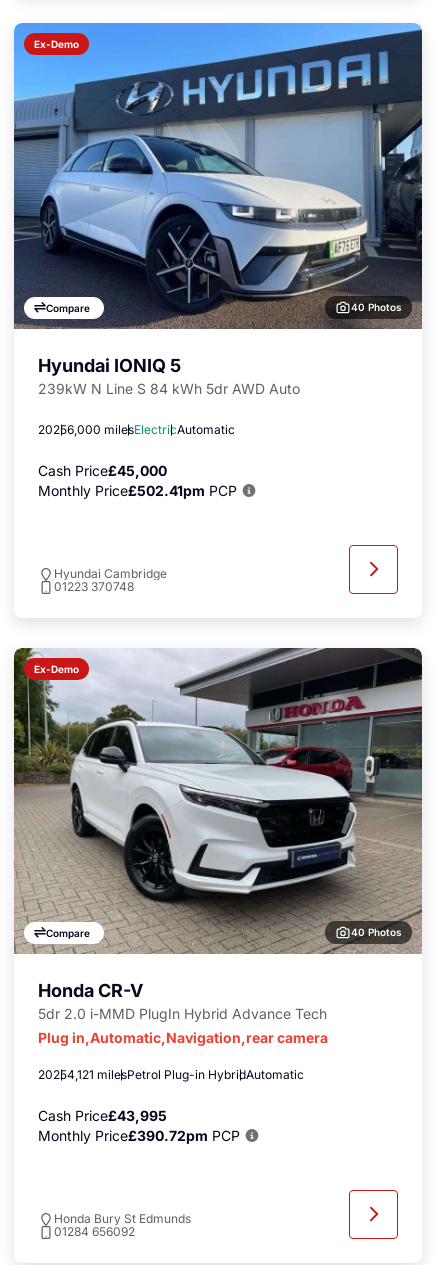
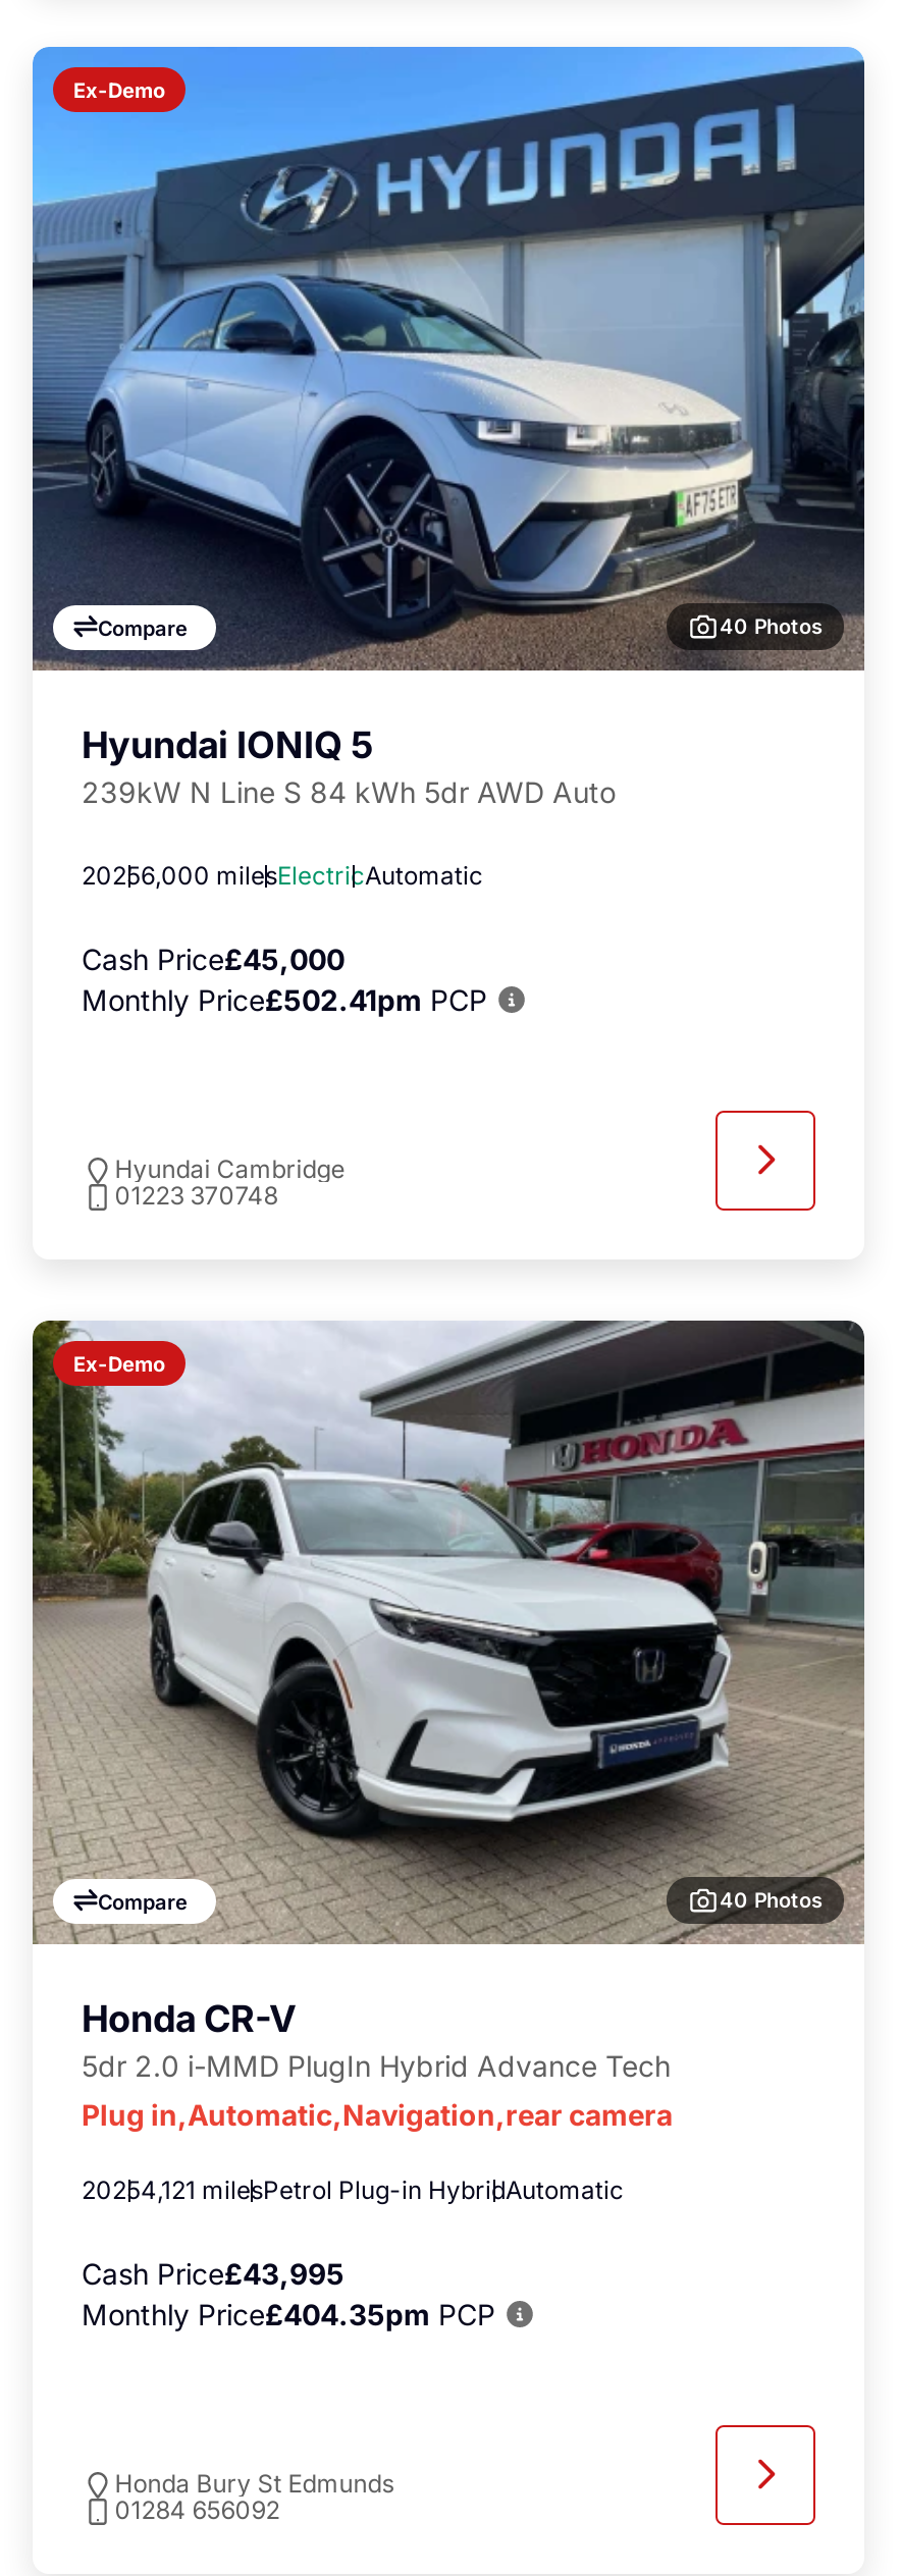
- Monthly Price£390.72pm PCP
+ Monthly Price£404.35pm PCP
